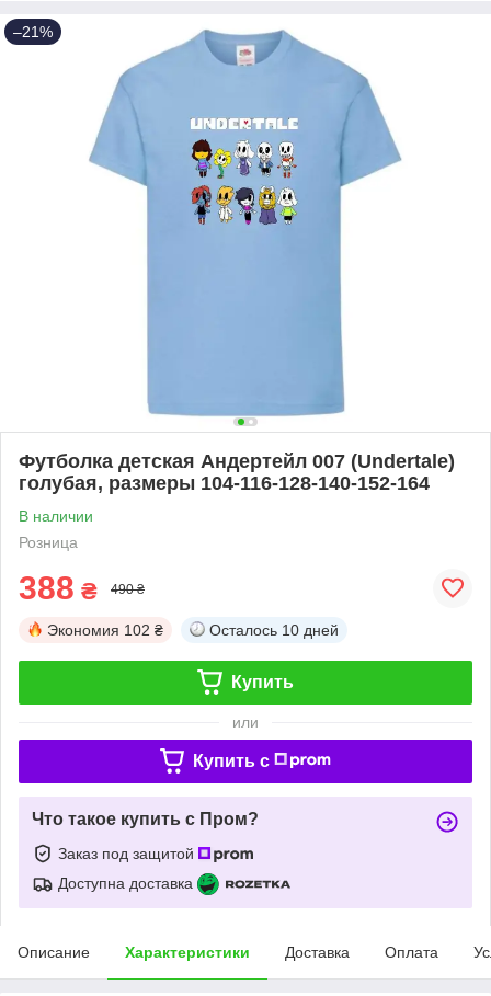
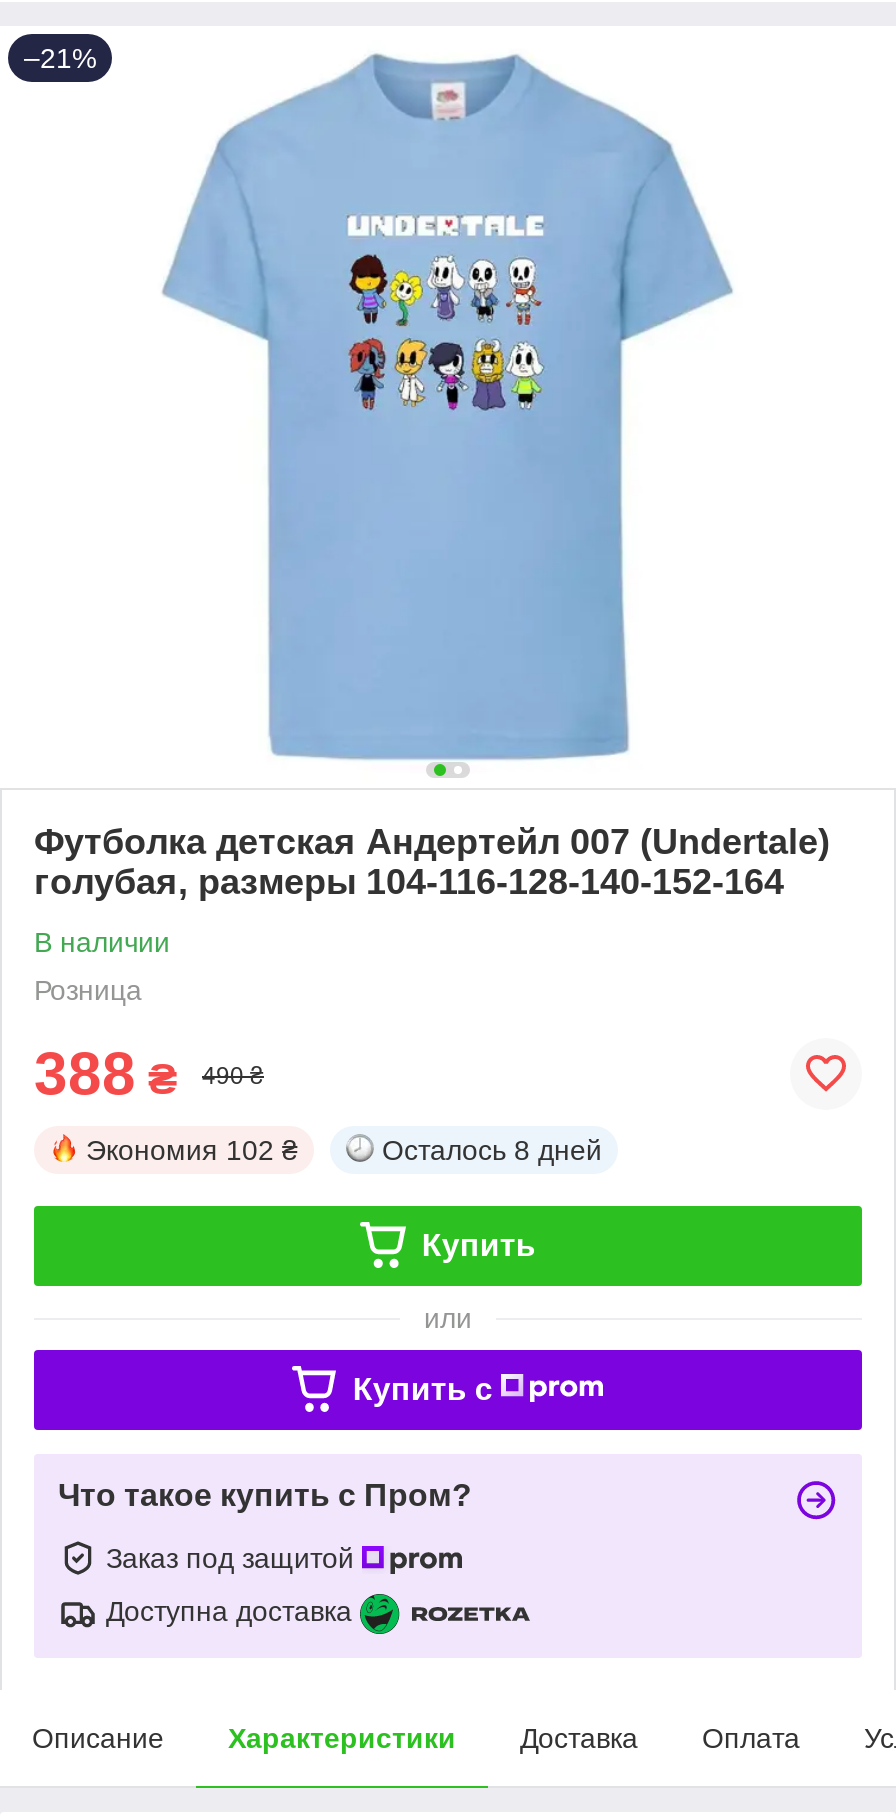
- Осталось 10 дней
+ Осталось 8 дней
